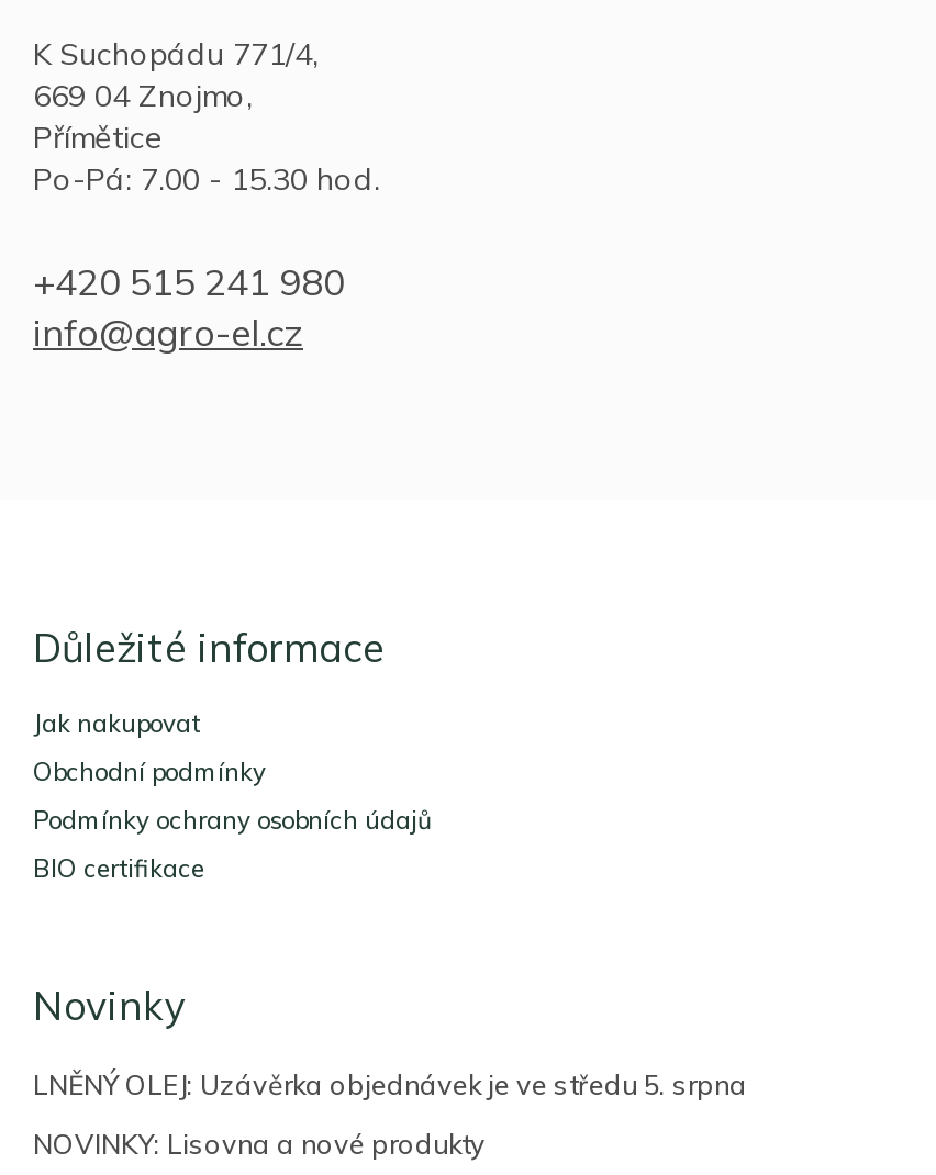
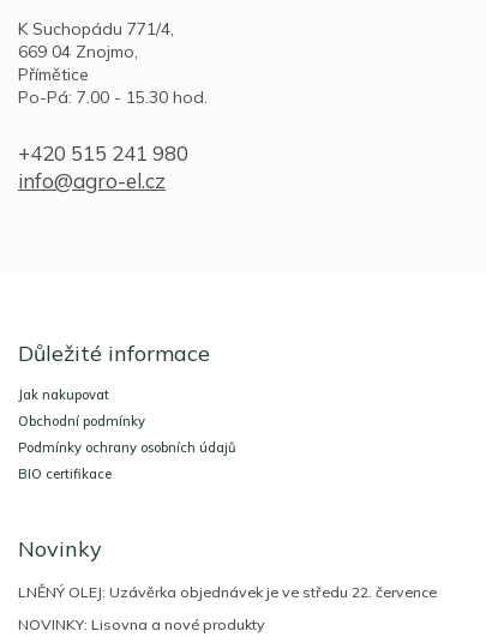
- LNĚNÝ OLEJ: Uzávěrka objednávek je ve středu 5. srpna
+ LNĚNÝ OLEJ: Uzávěrka objednávek je ve středu 22. července
